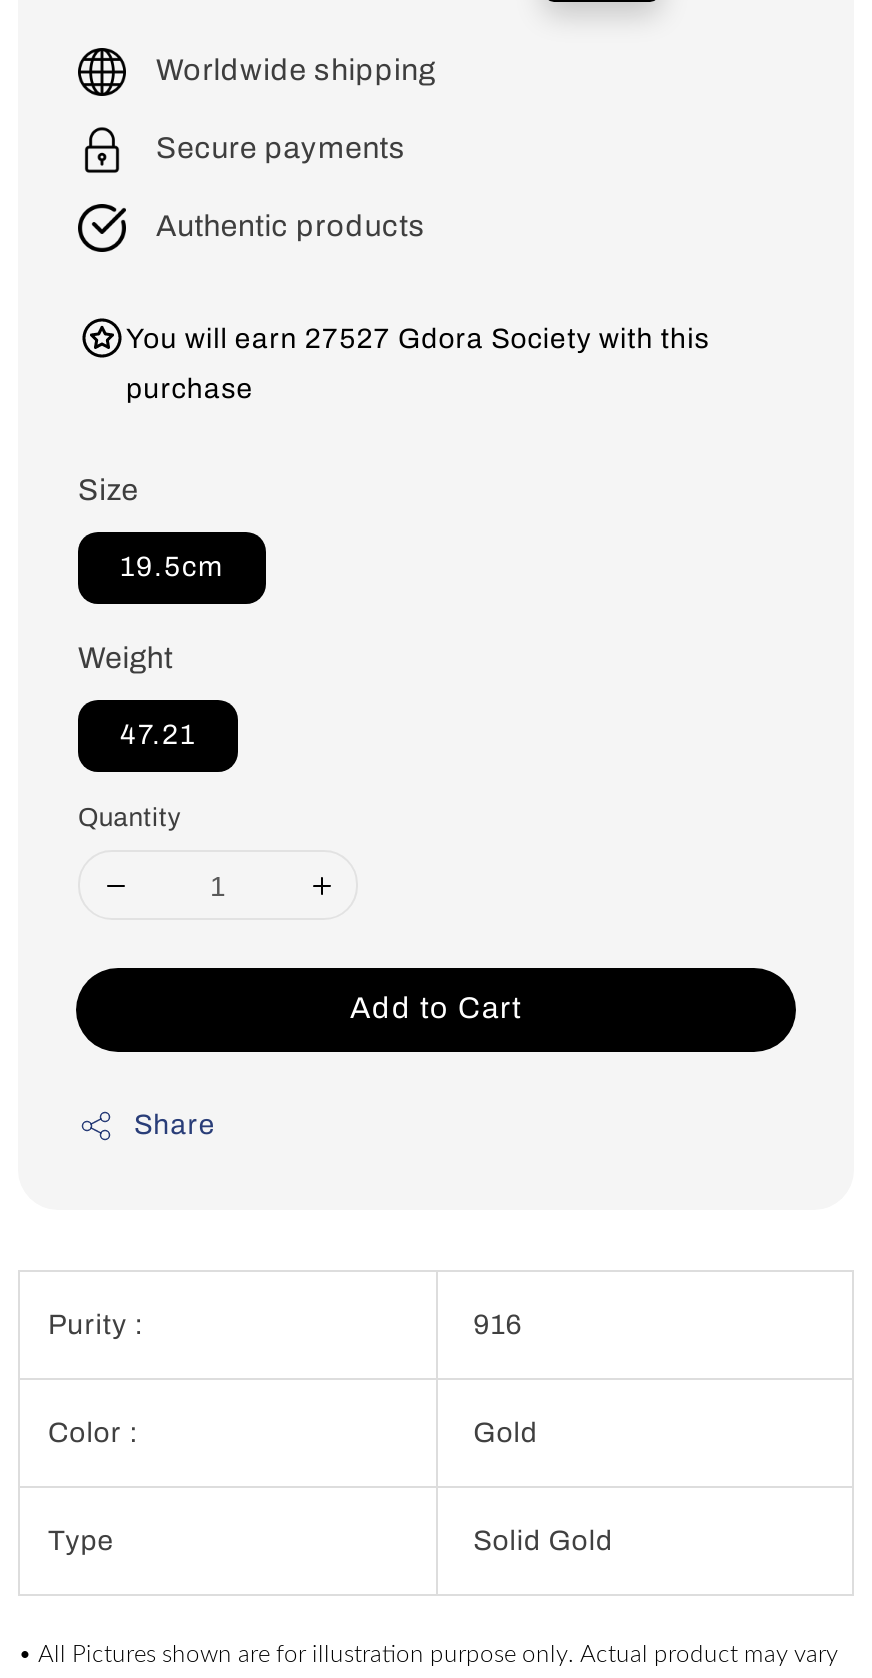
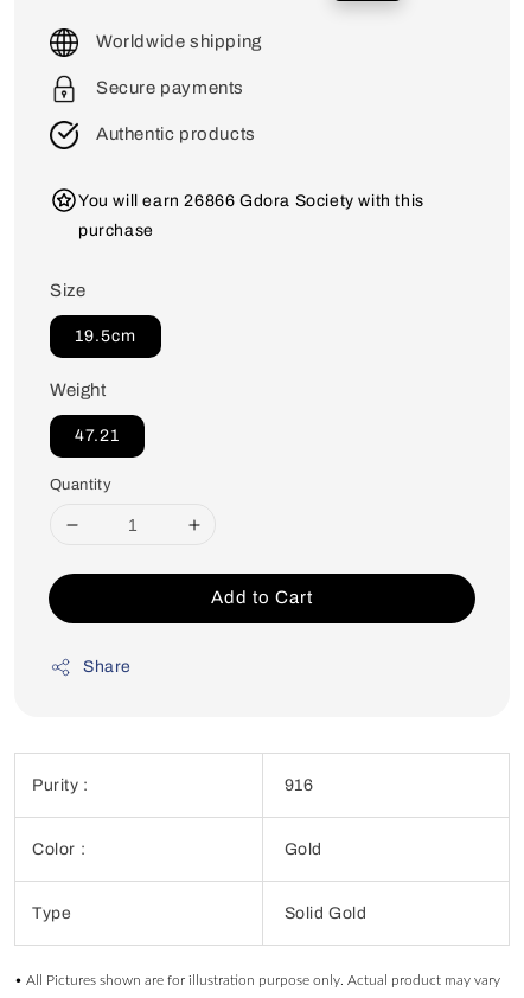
- You will earn 27527 Gdora Society with this
+ You will earn 26866 Gdora Society with this
